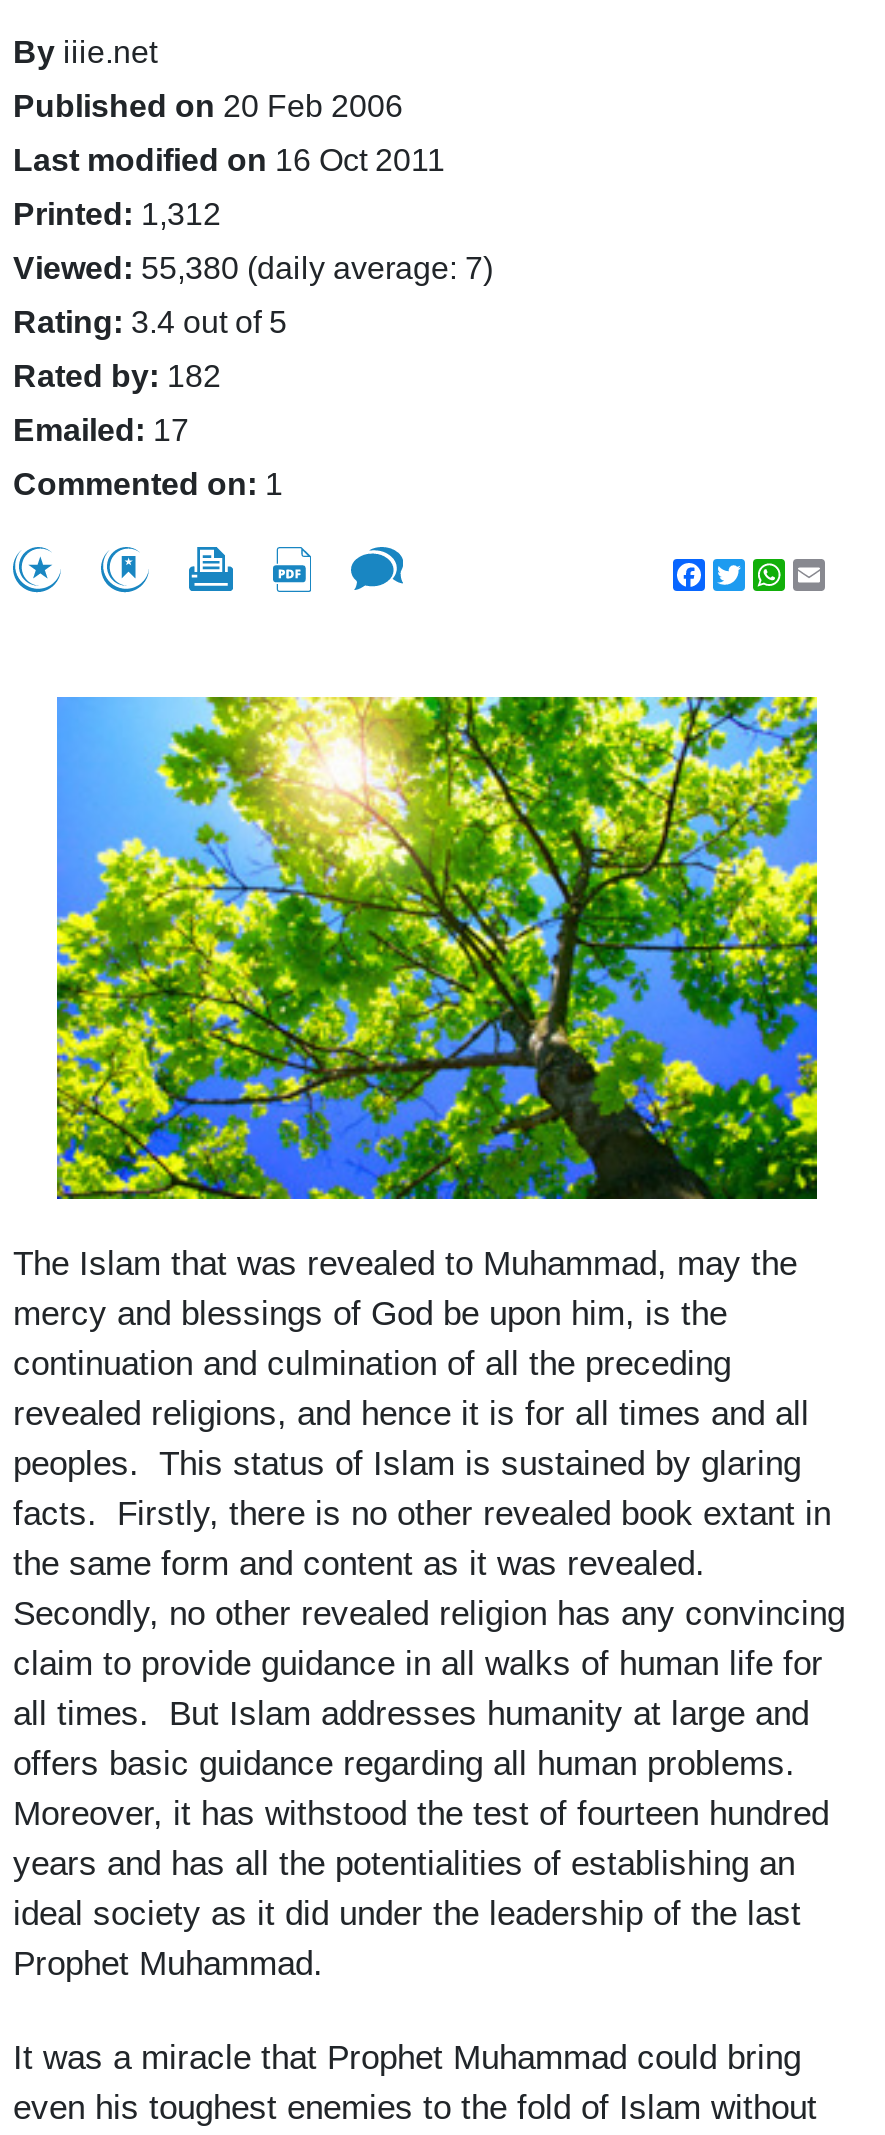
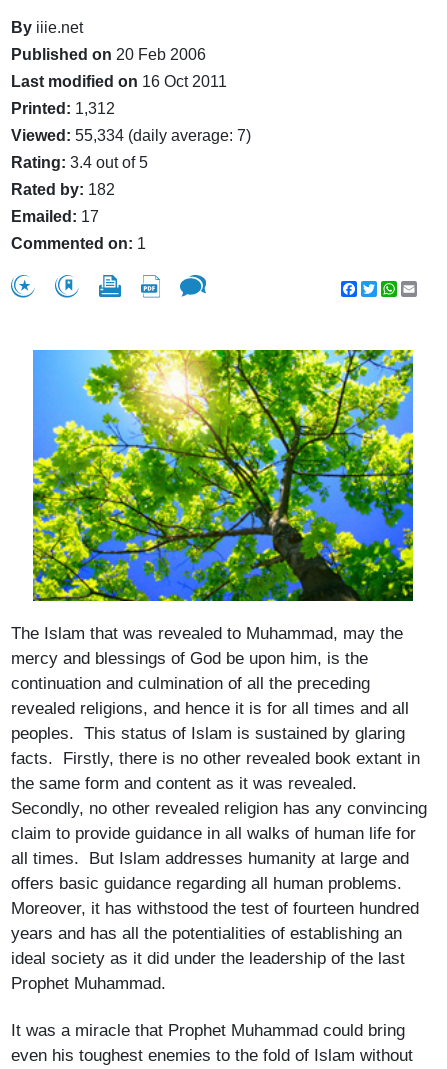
- Viewed: 55,380 (daily average: 7)
+ Viewed: 55,334 (daily average: 7)
